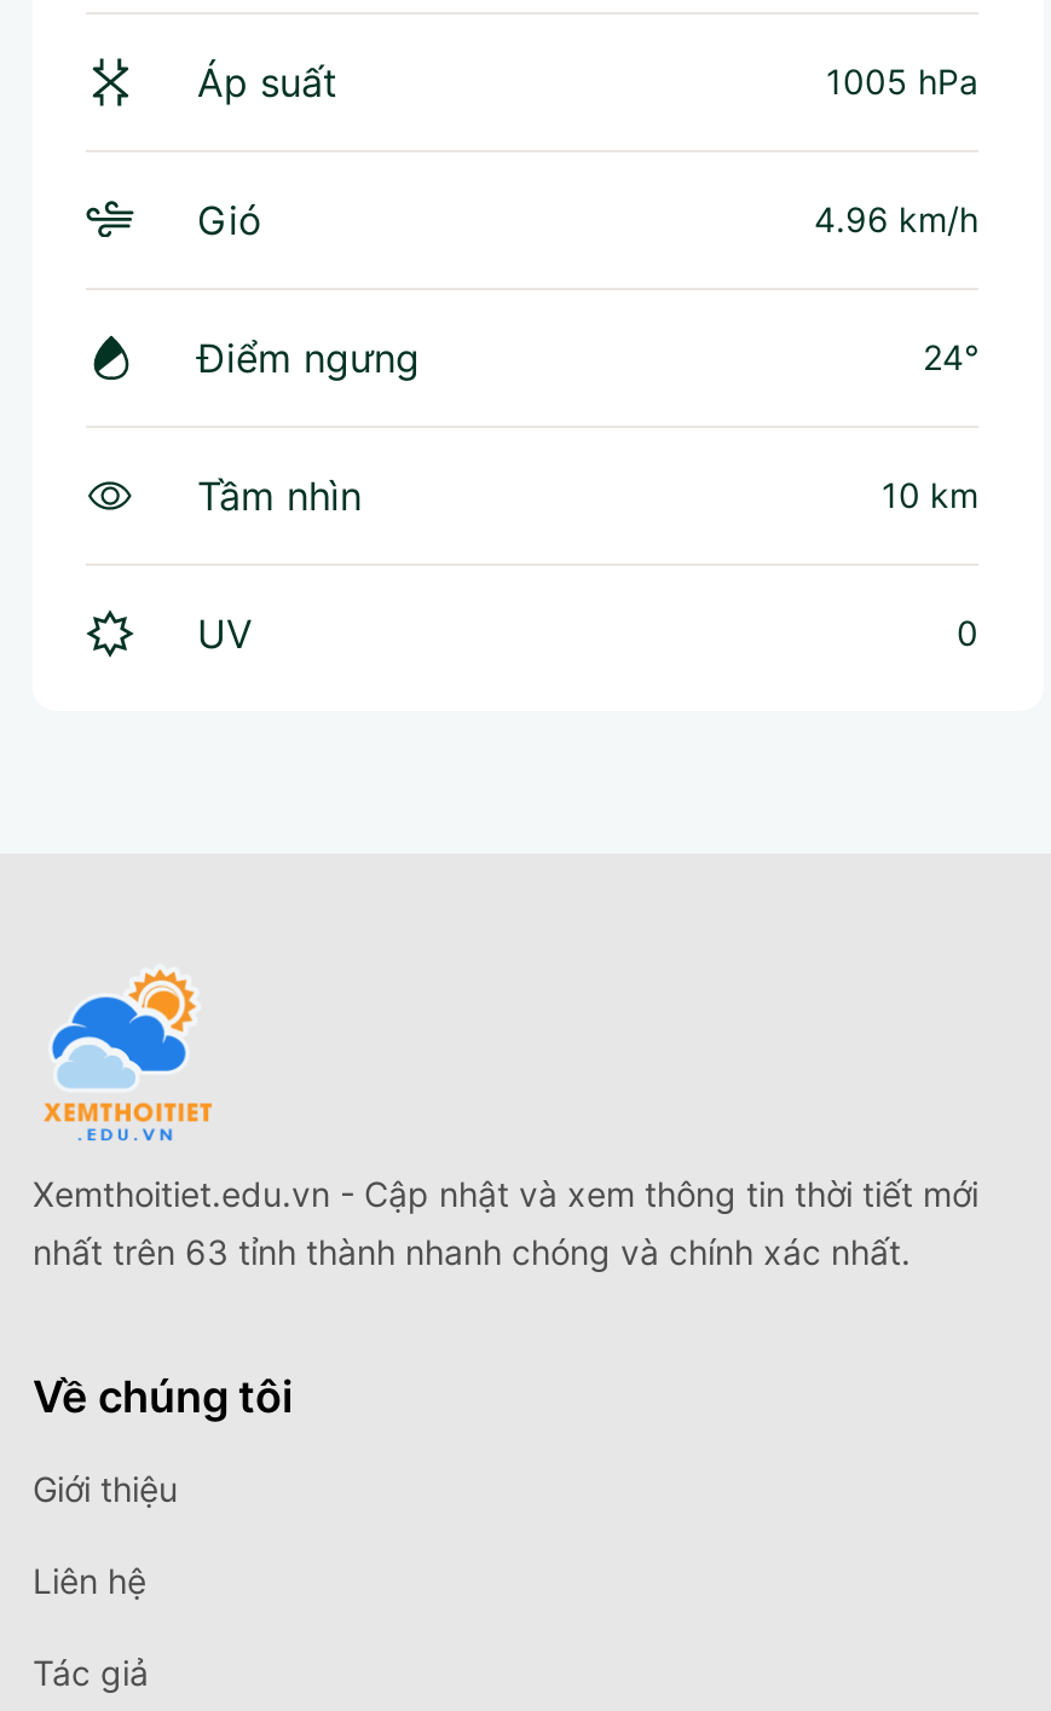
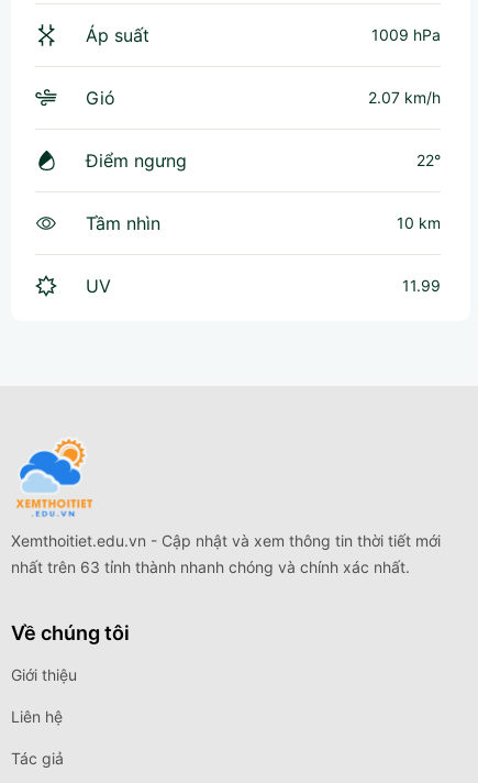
- 1005 hPa
+ 1009 hPa

- 4.96 km/h
+ 2.07 km/h

- 24°
+ 22°

- 0
+ 11.99
